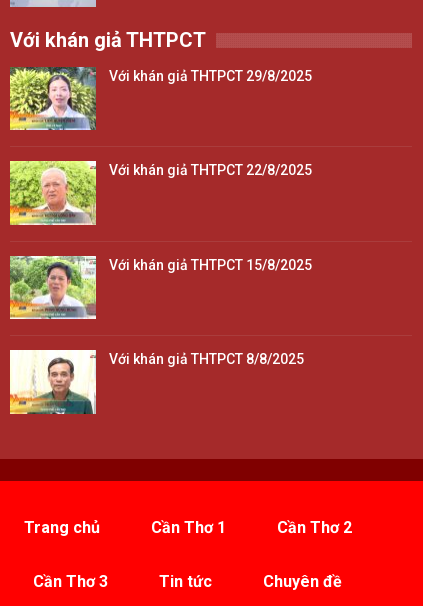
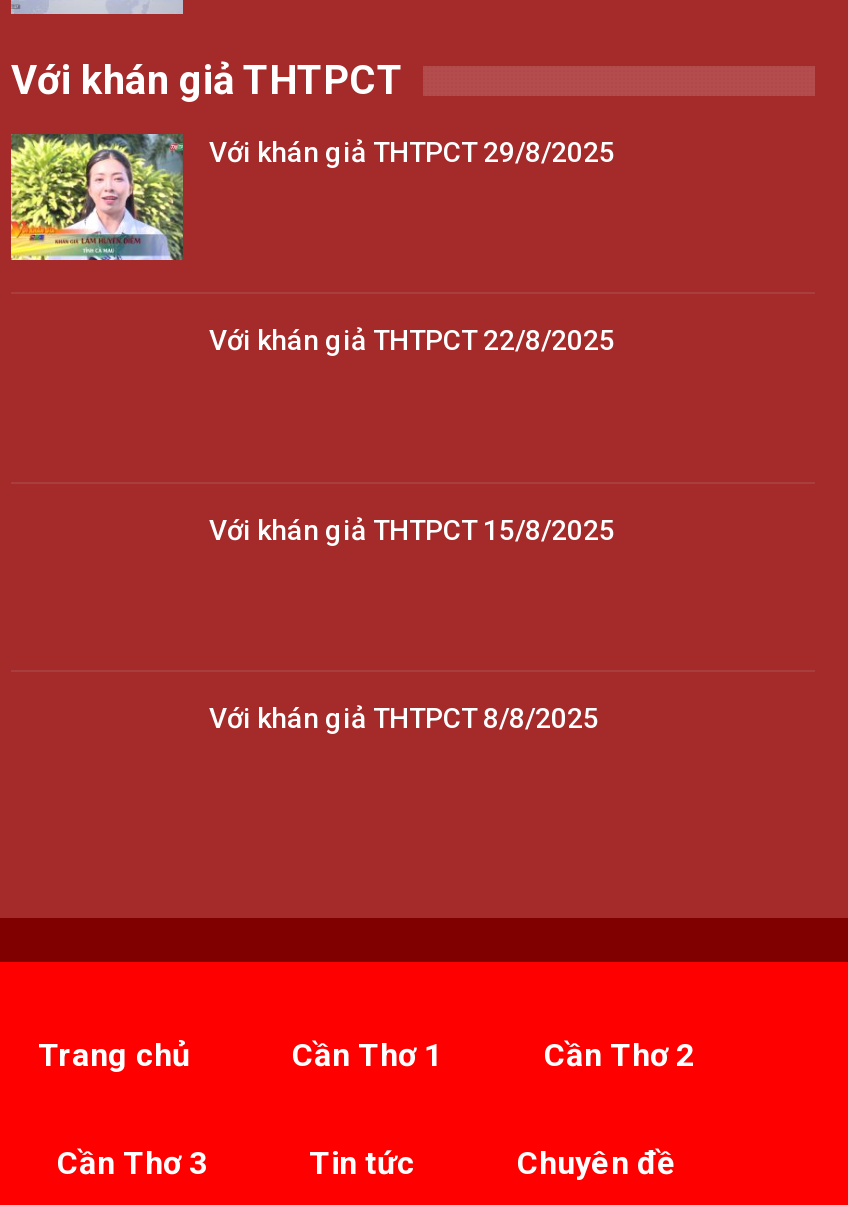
- [image]

- [image]

- [image]
